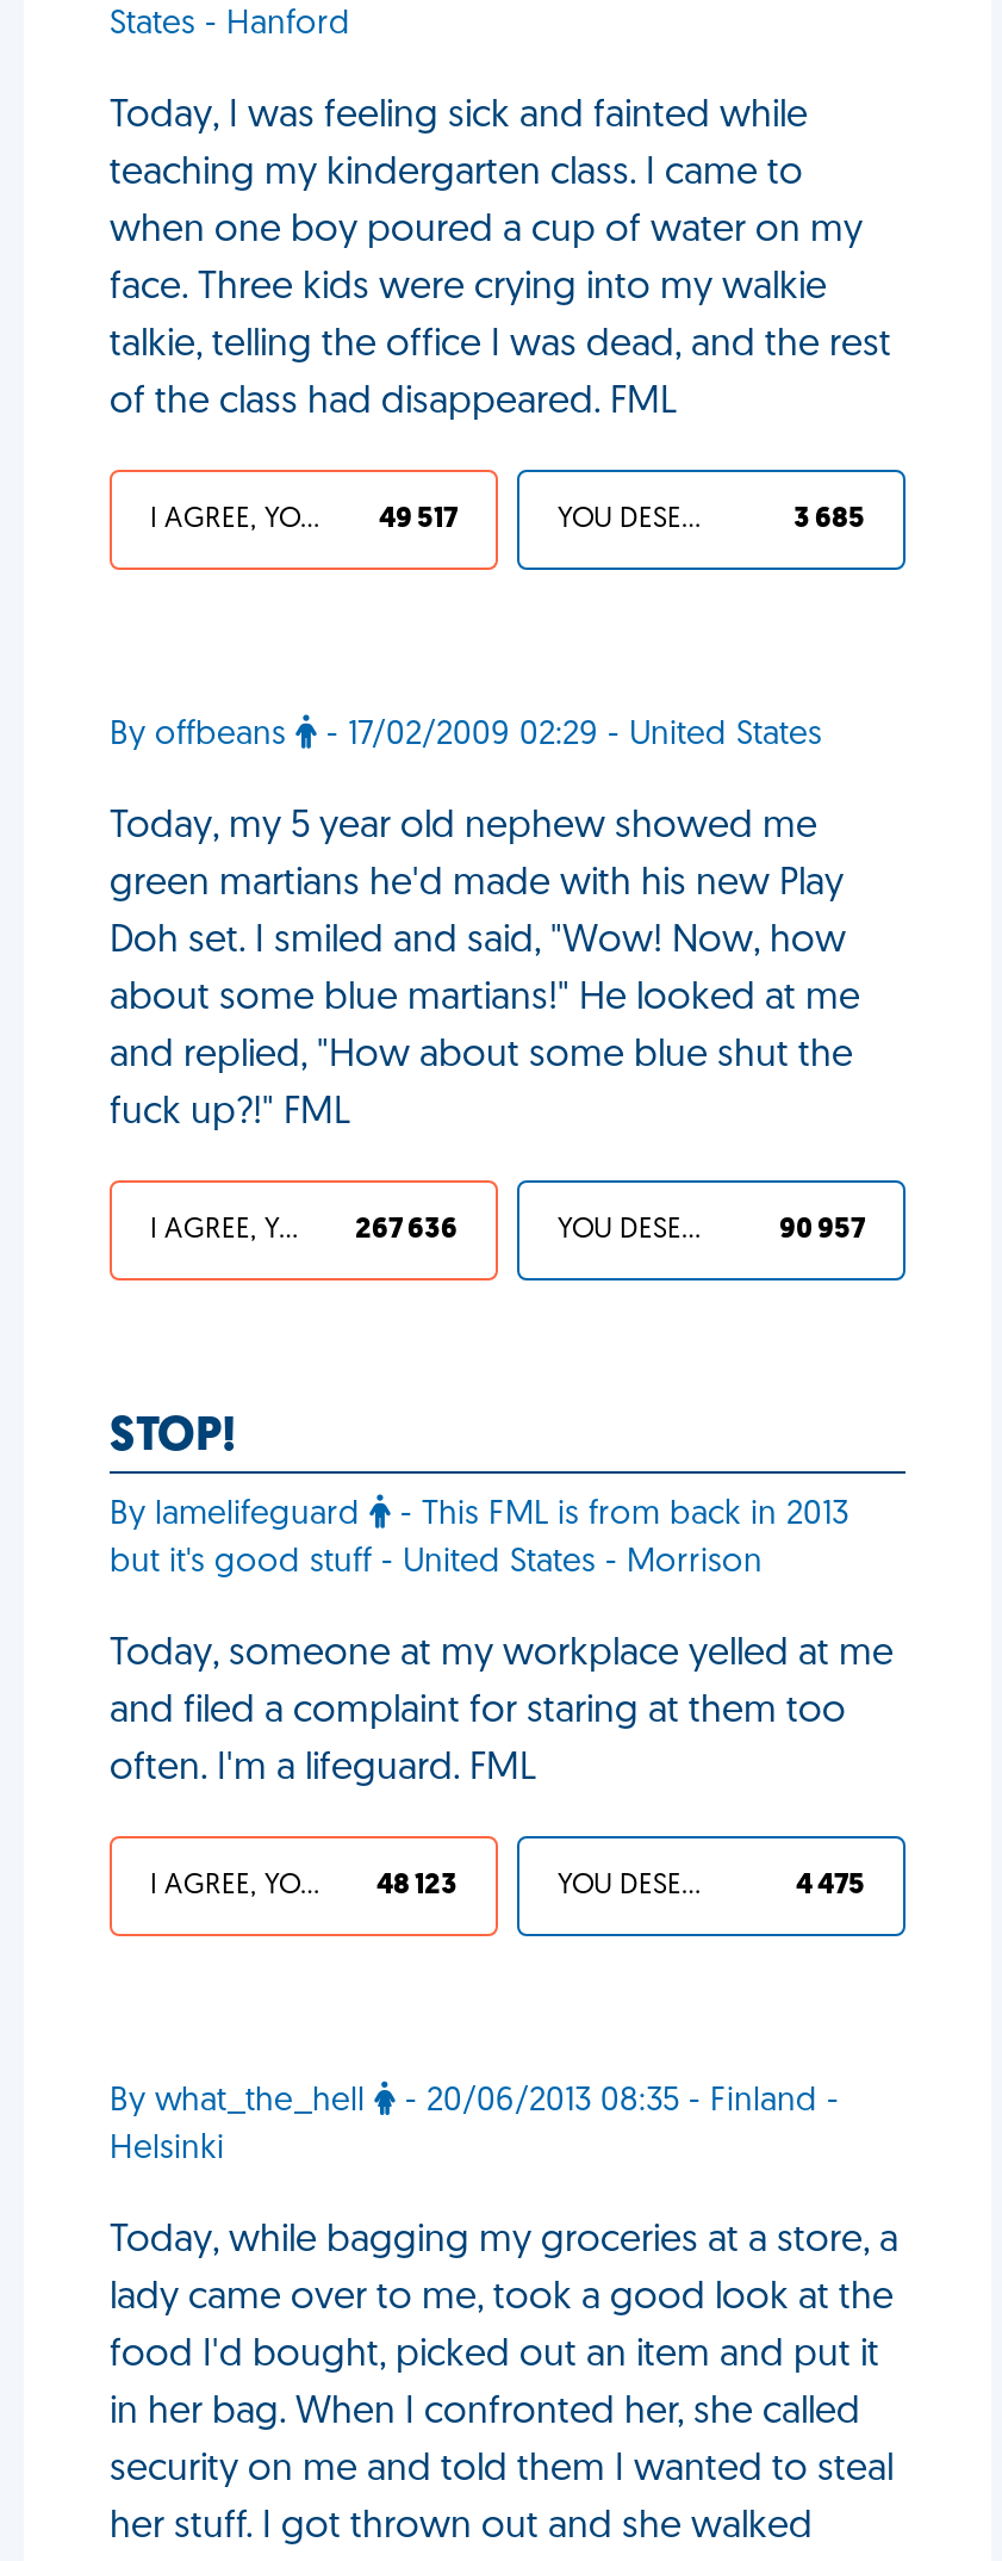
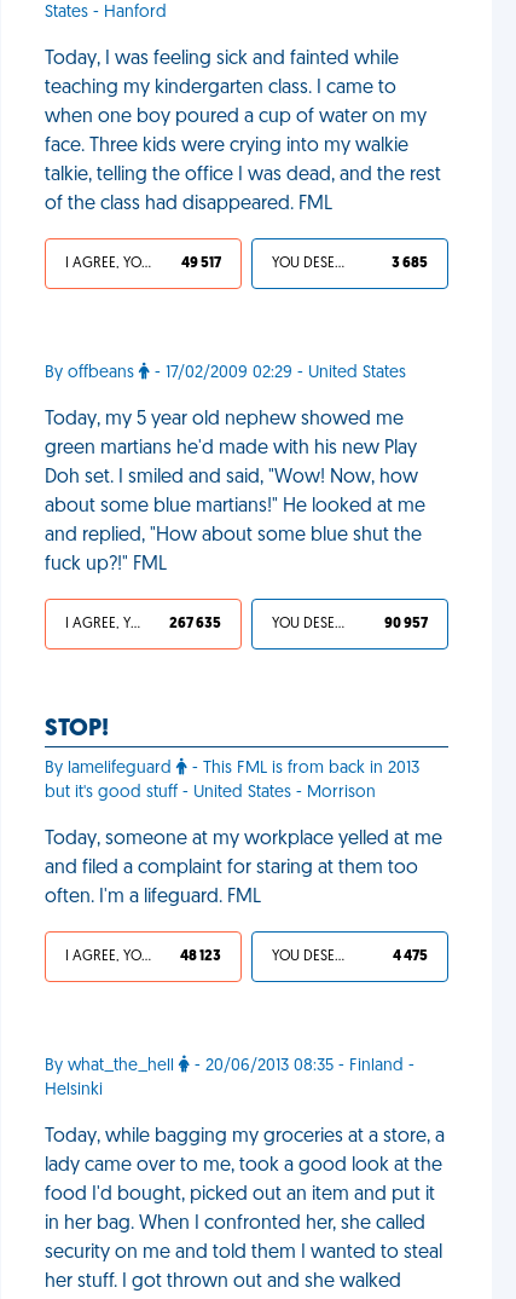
- 267 636
+ 267 635
